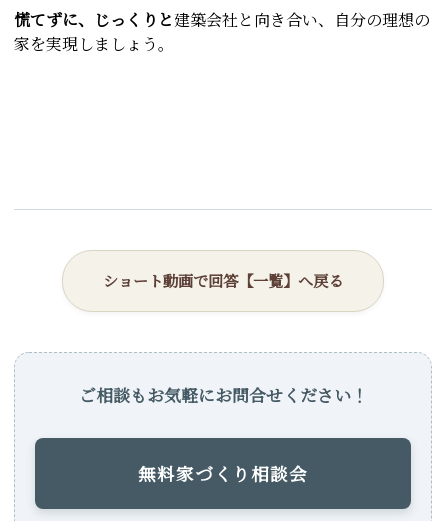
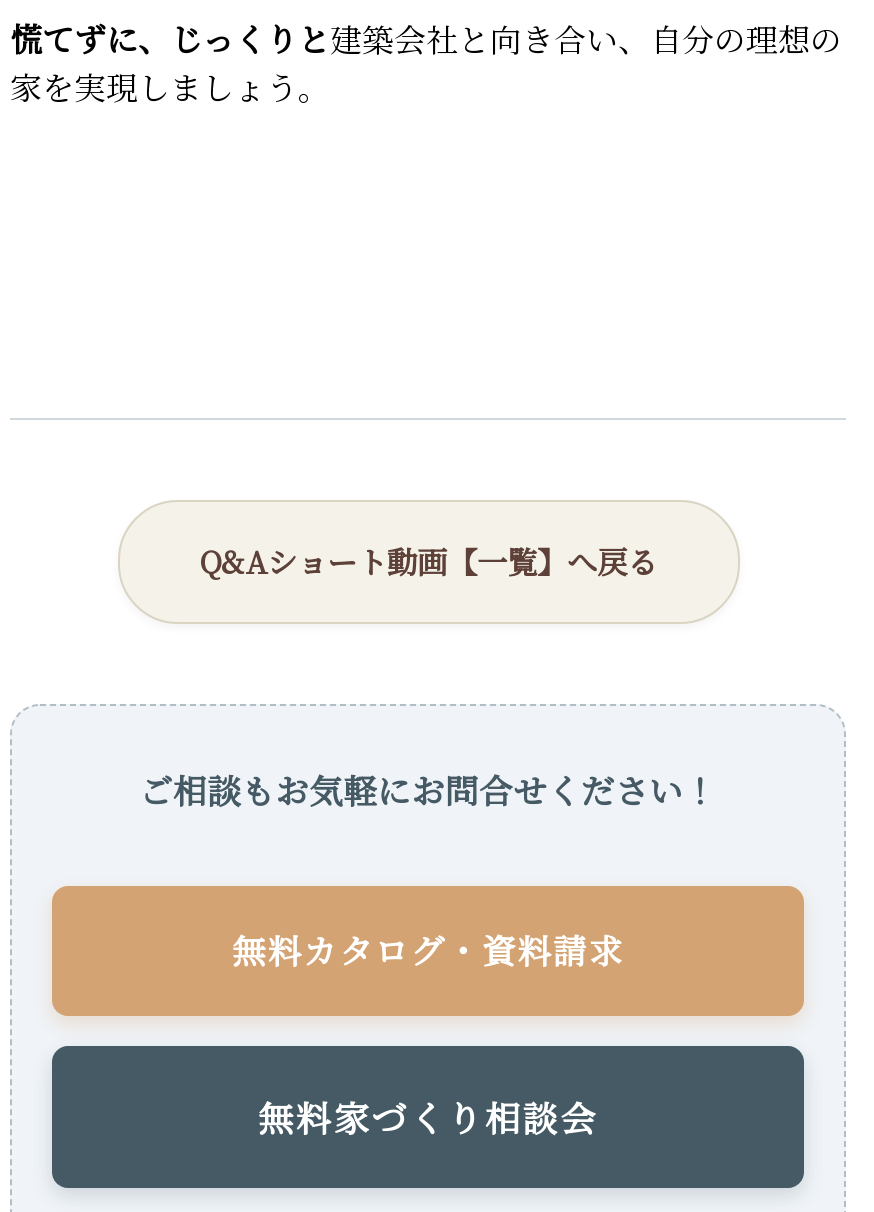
- ショート動画で回答【一覧】へ戻る
+ Q&Aショート動画【一覧】へ戻る

+ 無料カタログ・資料請求
